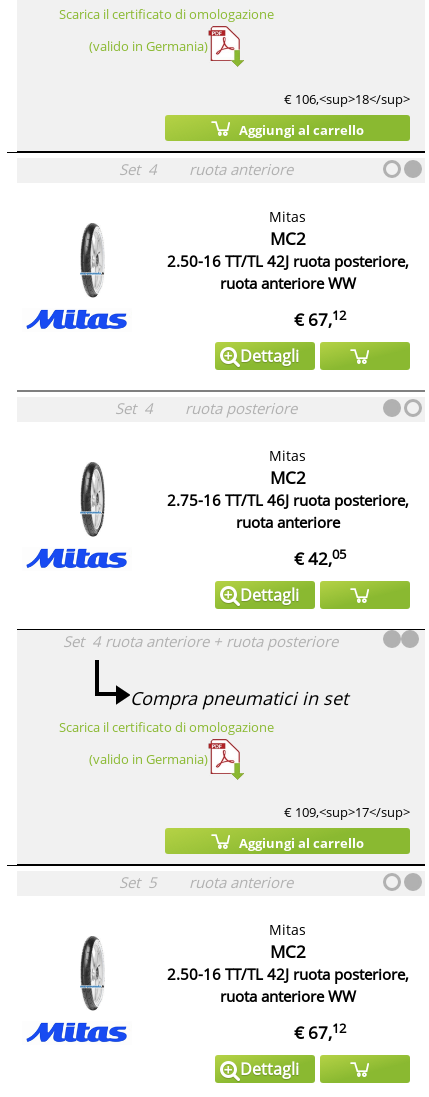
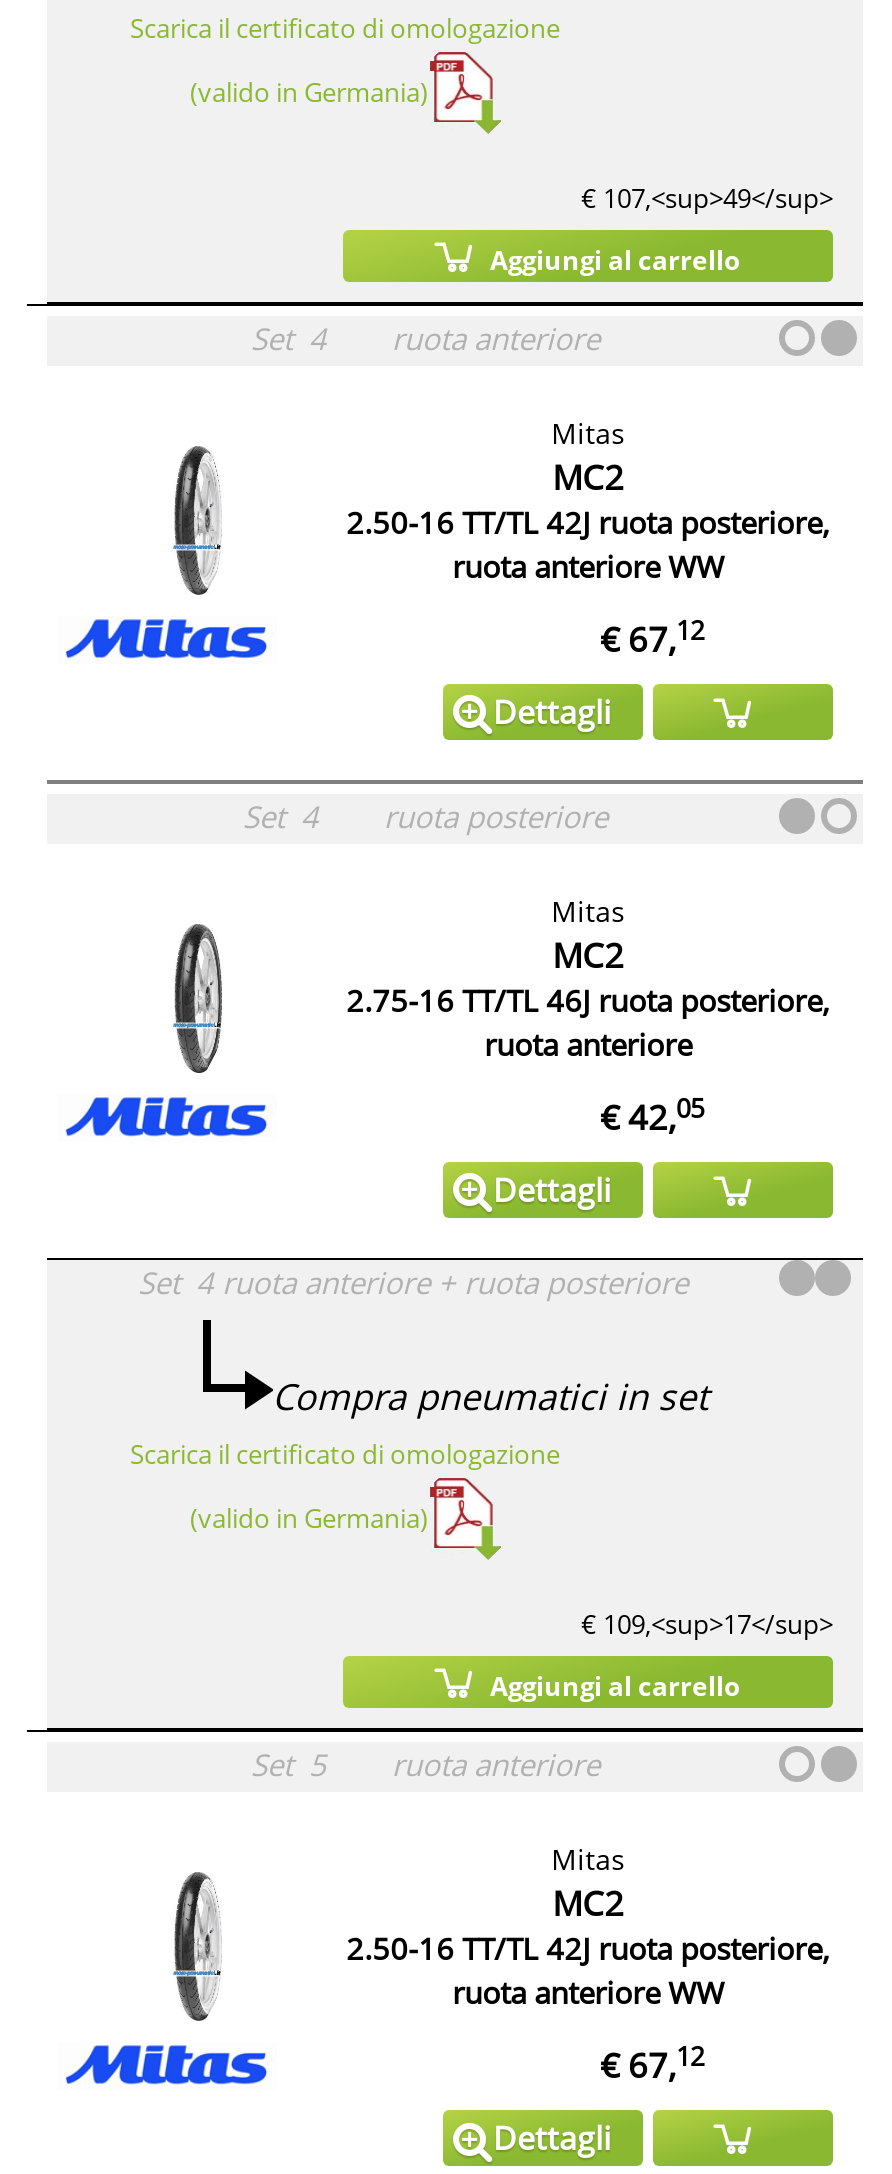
- € 106,<sup>18</sup>
+ € 107,<sup>49</sup>
